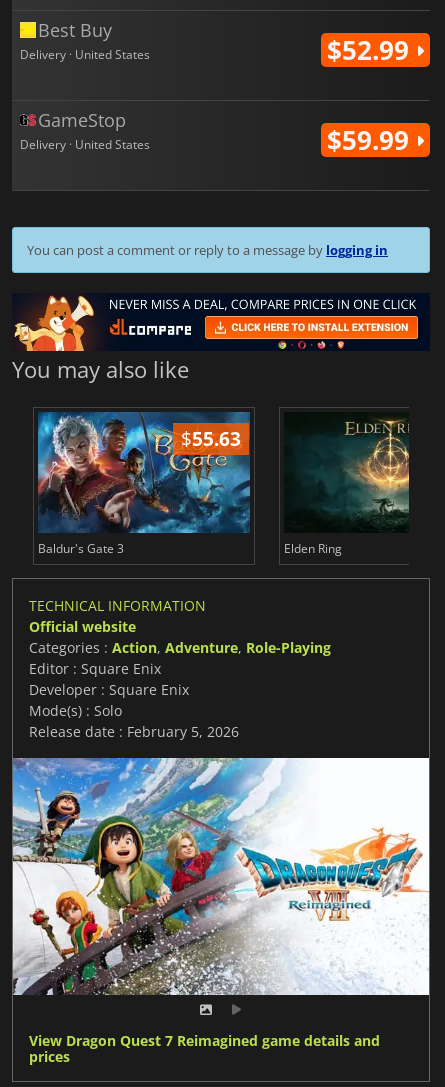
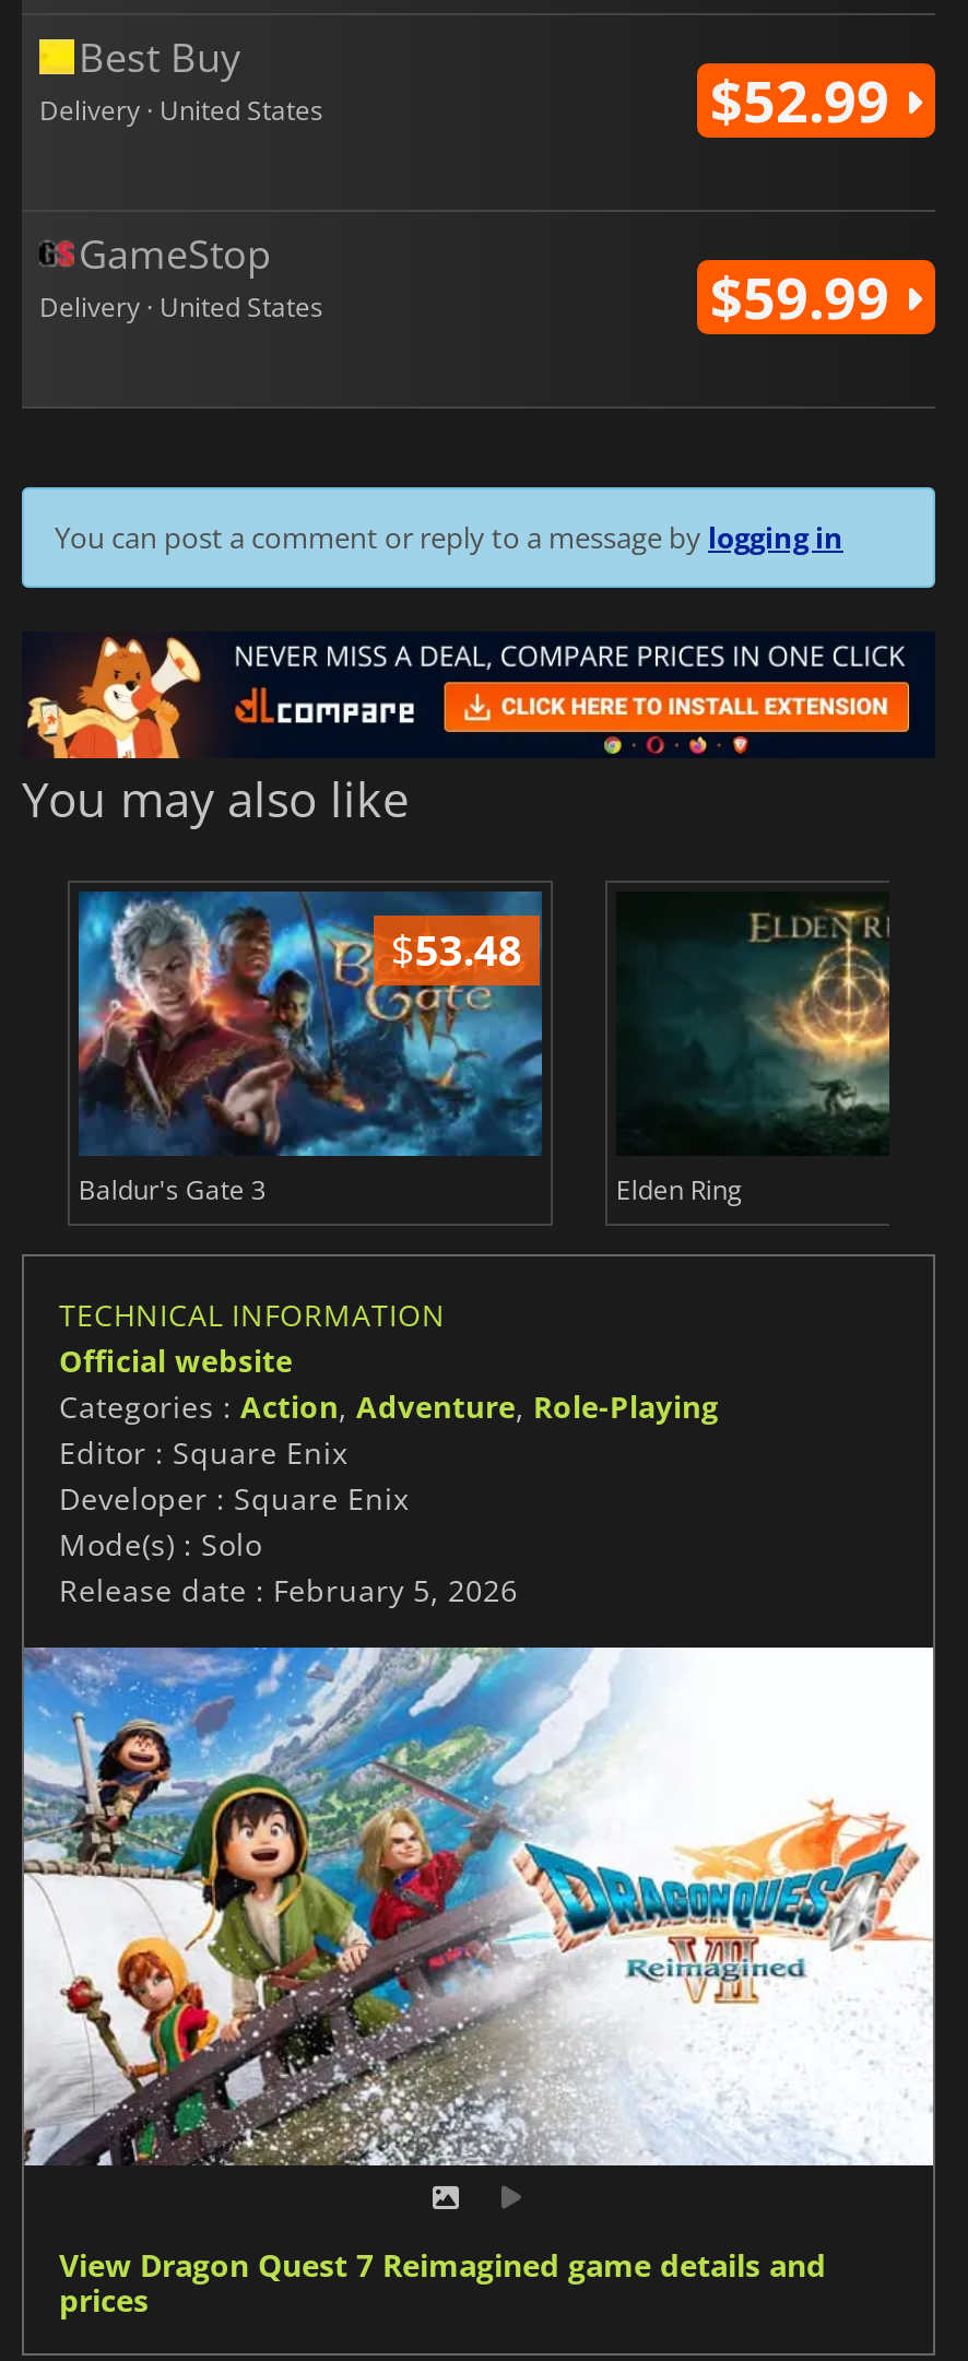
- $55.63
+ $53.48
